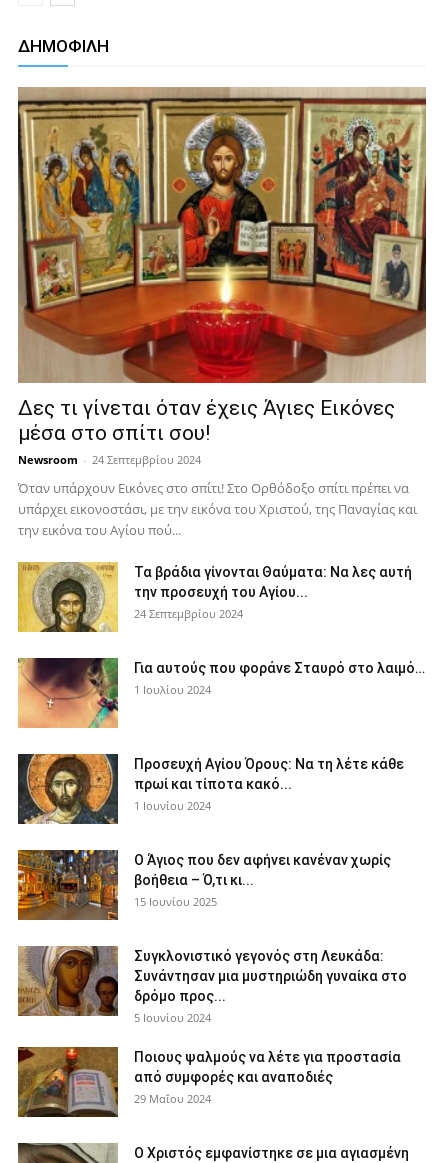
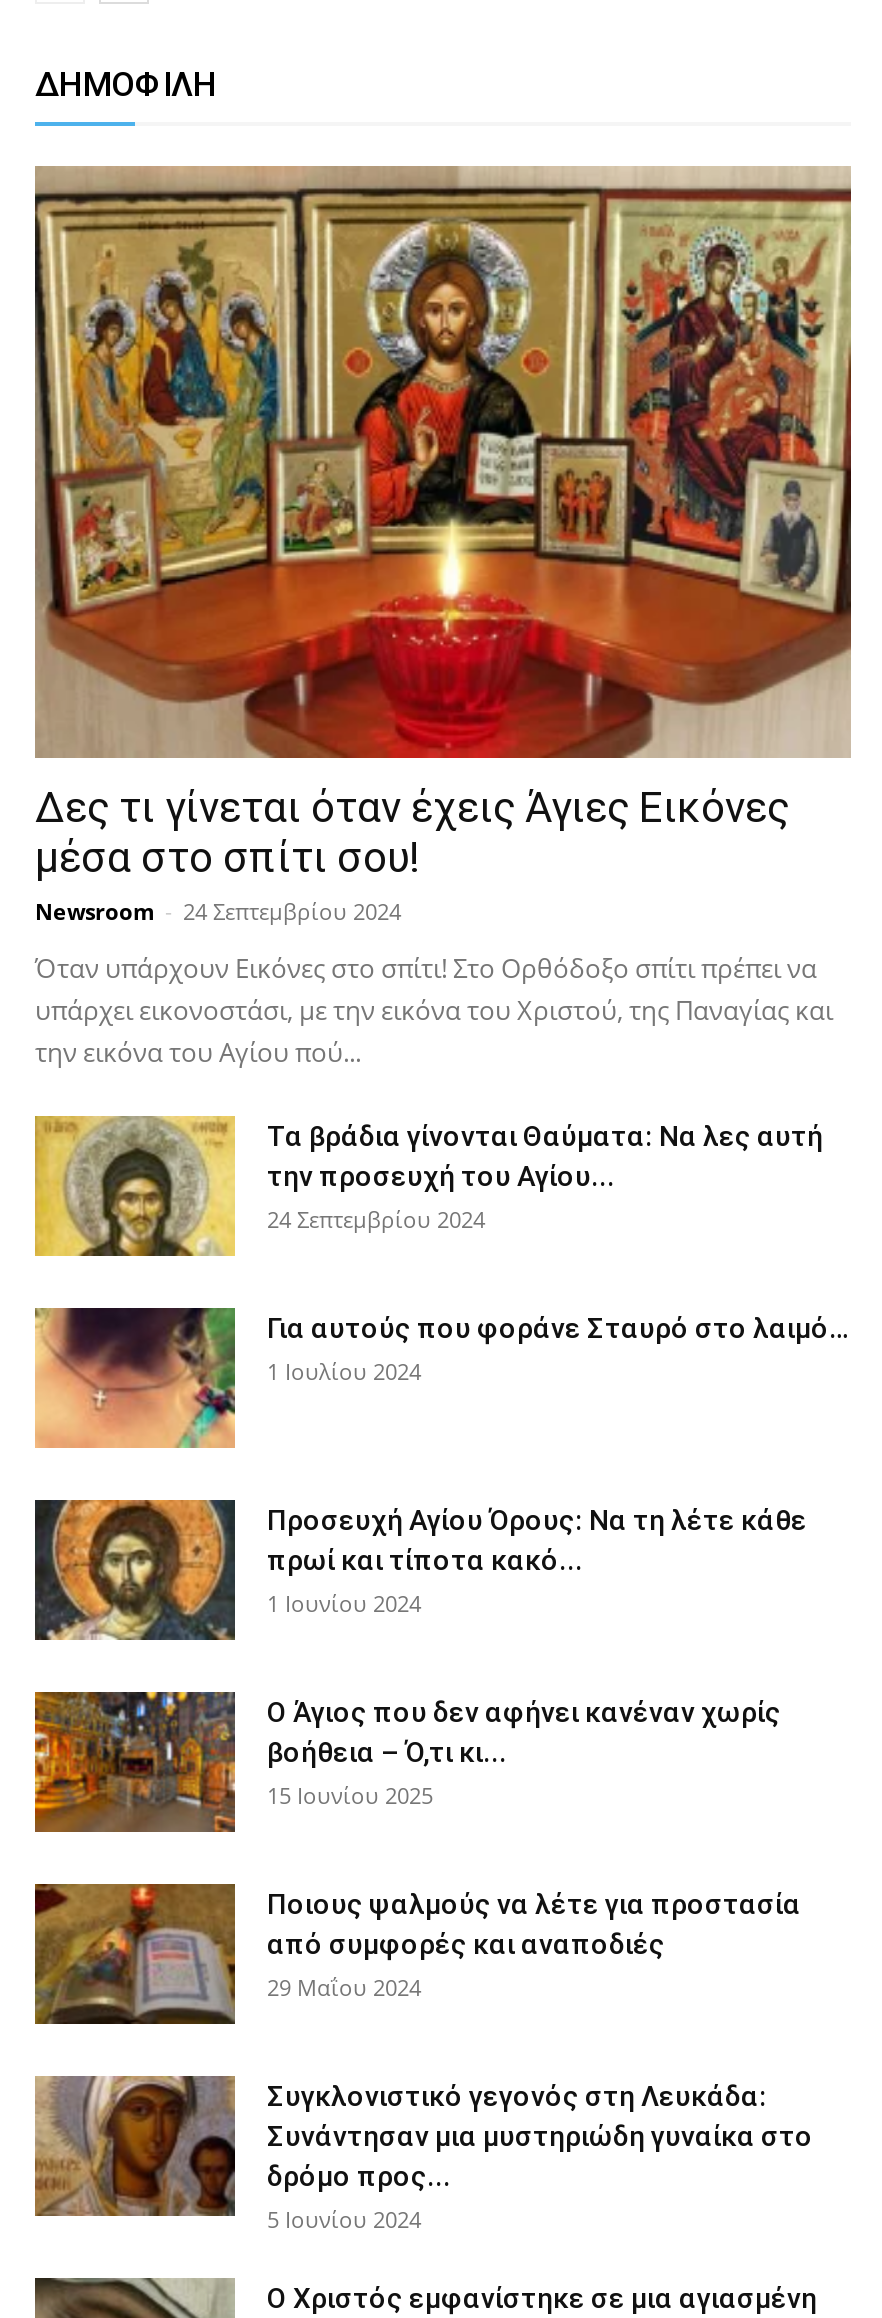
moved down: [image] | Συγκλονιστικό γεγονός στη Λευκάδα: | Συνάντησαν μια μυστηριώδη γυναίκα στο | δρόμο προς... | 5 Ιουνίου 2024

moved up: [image] | Ποιους ψαλμούς να λέτε για προστασία | από συμφορές και αναποδιές | 29 Μαΐου 2024
